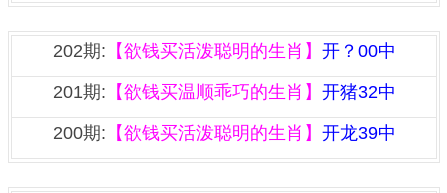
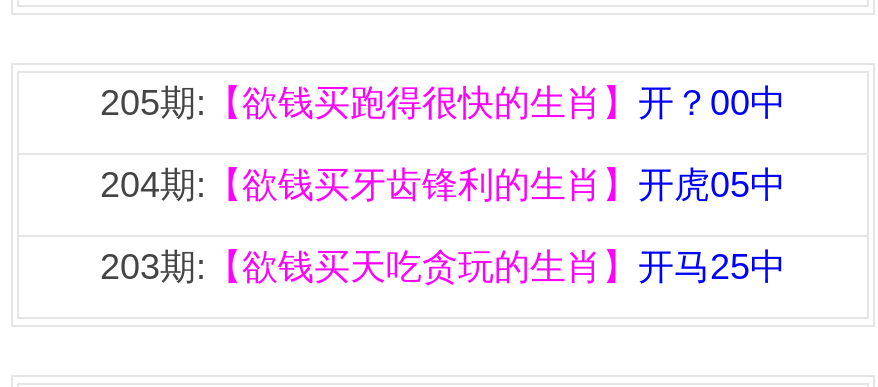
- 202期:【欲钱买活泼聪明的生肖】开？00中
+ 205期:【欲钱买跑得很快的生肖】开？00中

- 201期:【欲钱买温顺乖巧的生肖】开猪32中
+ 204期:【欲钱买牙齿锋利的生肖】开虎05中

- 200期:【欲钱买活泼聪明的生肖】开龙39中
+ 203期:【欲钱买天吃贪玩的生肖】开马25中
